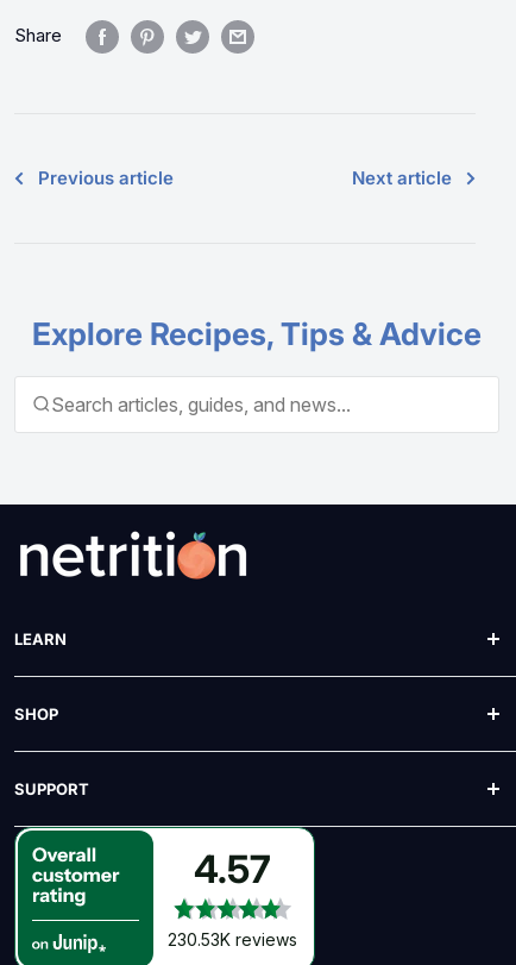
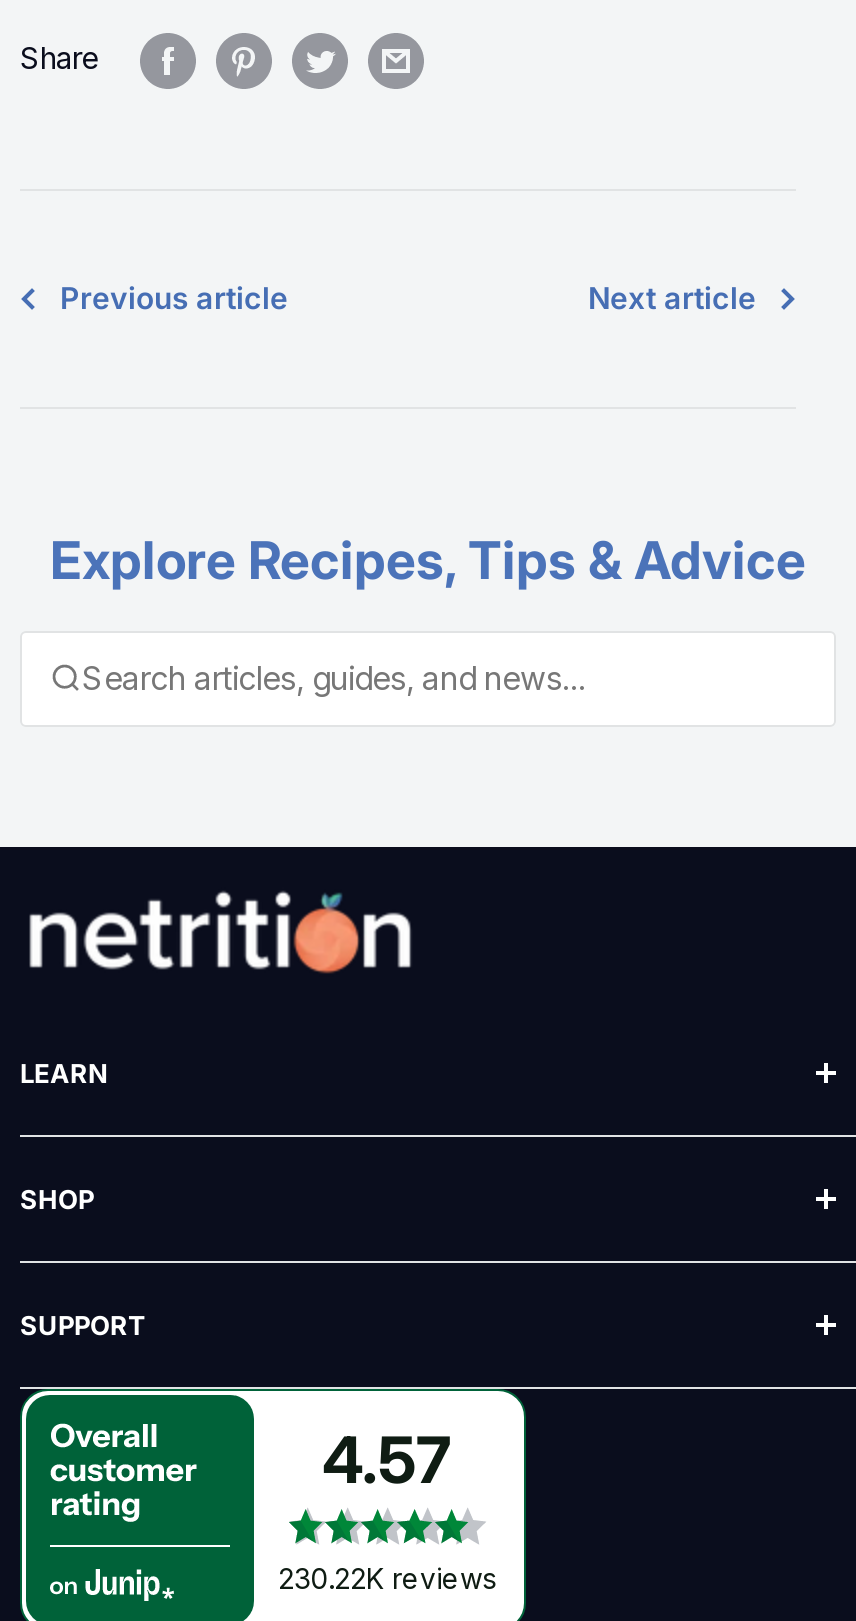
- 230.53K reviews
+ 230.22K reviews
